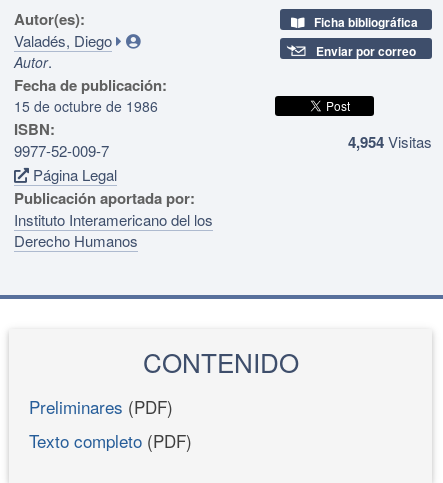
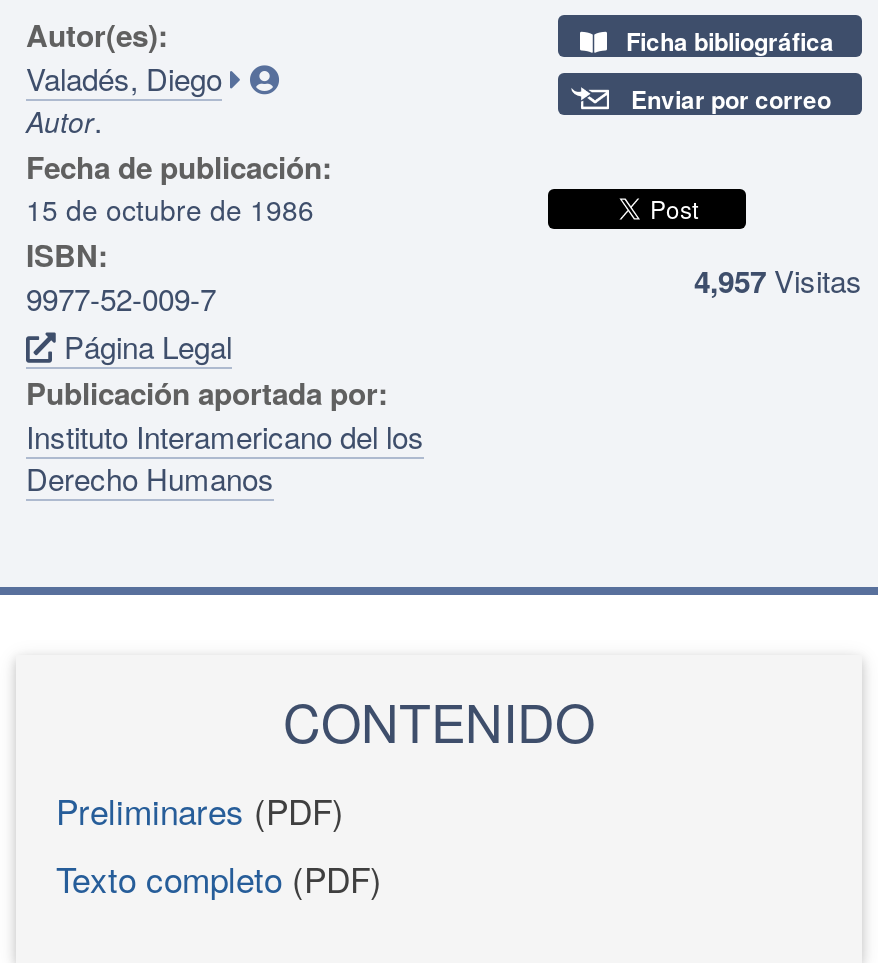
- 4,954 Visitas
+ 4,957 Visitas
